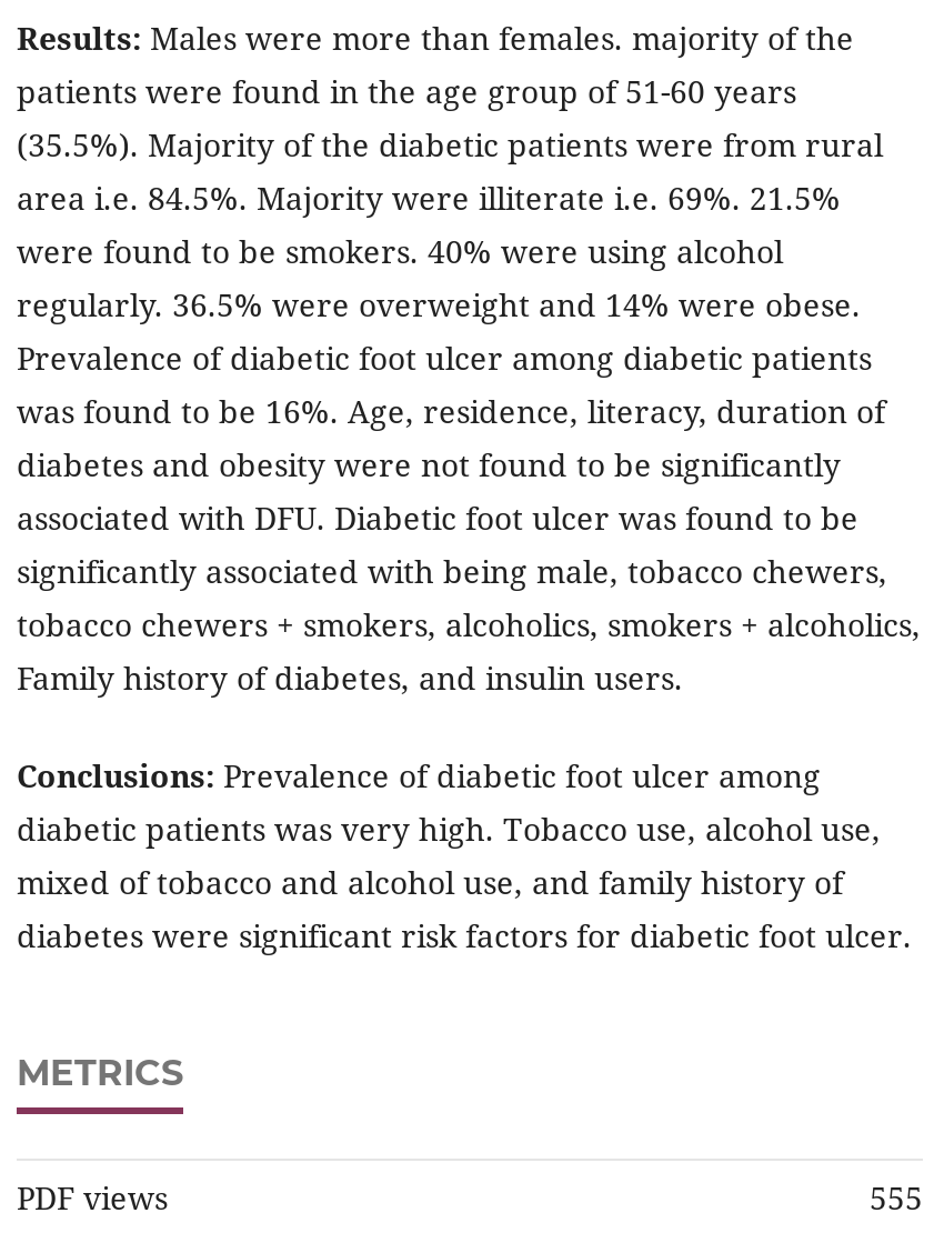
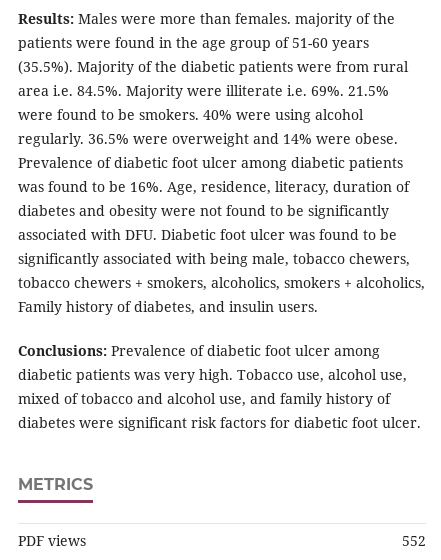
- 555
+ 552
